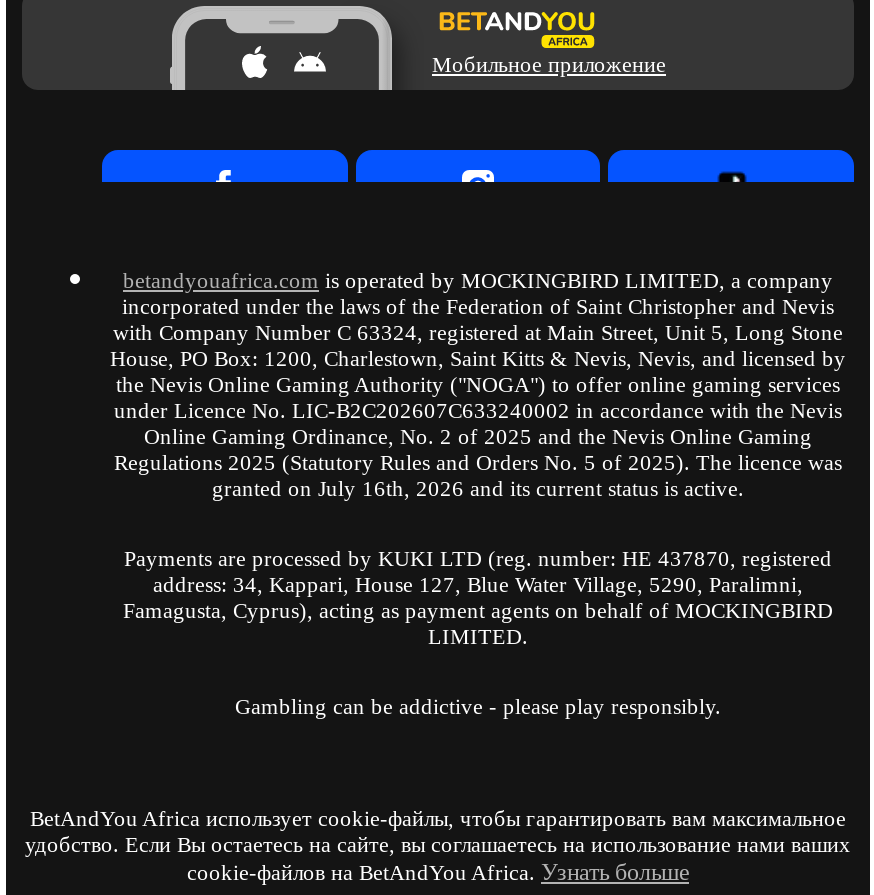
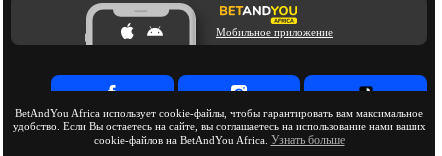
- betandyouafrica.com is operated by MOCKINGBIRD LIMITED, a company
- incorporated under the laws of the Federation of Saint Christopher and Nevis
- with Company Number C 63324, registered at Main Street, Unit 5, Long Stone
- House, PO Box: 1200, Charlestown, Saint Kitts & Nevis, Nevis, and licensed by
- the Nevis Online Gaming Authority ("NOGA") to offer online gaming services
- under Licence No. LIC-B2C202607C633240002 in accordance with the Nevis
- Online Gaming Ordinance, No. 2 of 2025 and the Nevis Online Gaming
- Regulations 2025 (Statutory Rules and Orders No. 5 of 2025). The licence was
- granted on July 16th, 2026 and its current status is active.
- Payments are processed by KUKI LTD (reg. number: HE 437870, registered
- address: 34, Kappari, House 127, Blue Water Village, 5290, Paralimni,
- Famagusta, Cyprus), acting as payment agents on behalf of MOCKINGBIRD
- LIMITED.
- Gambling can be addictive - please play responsibly.
